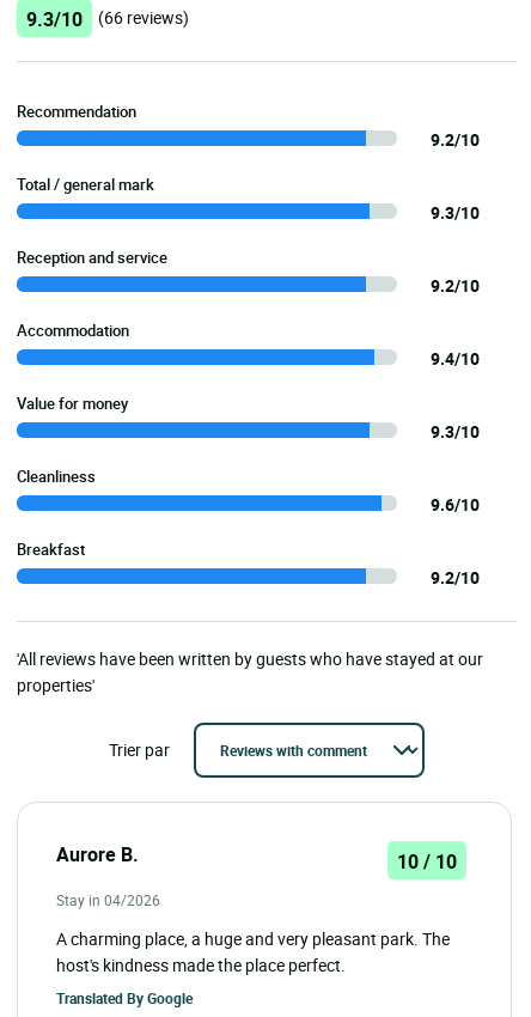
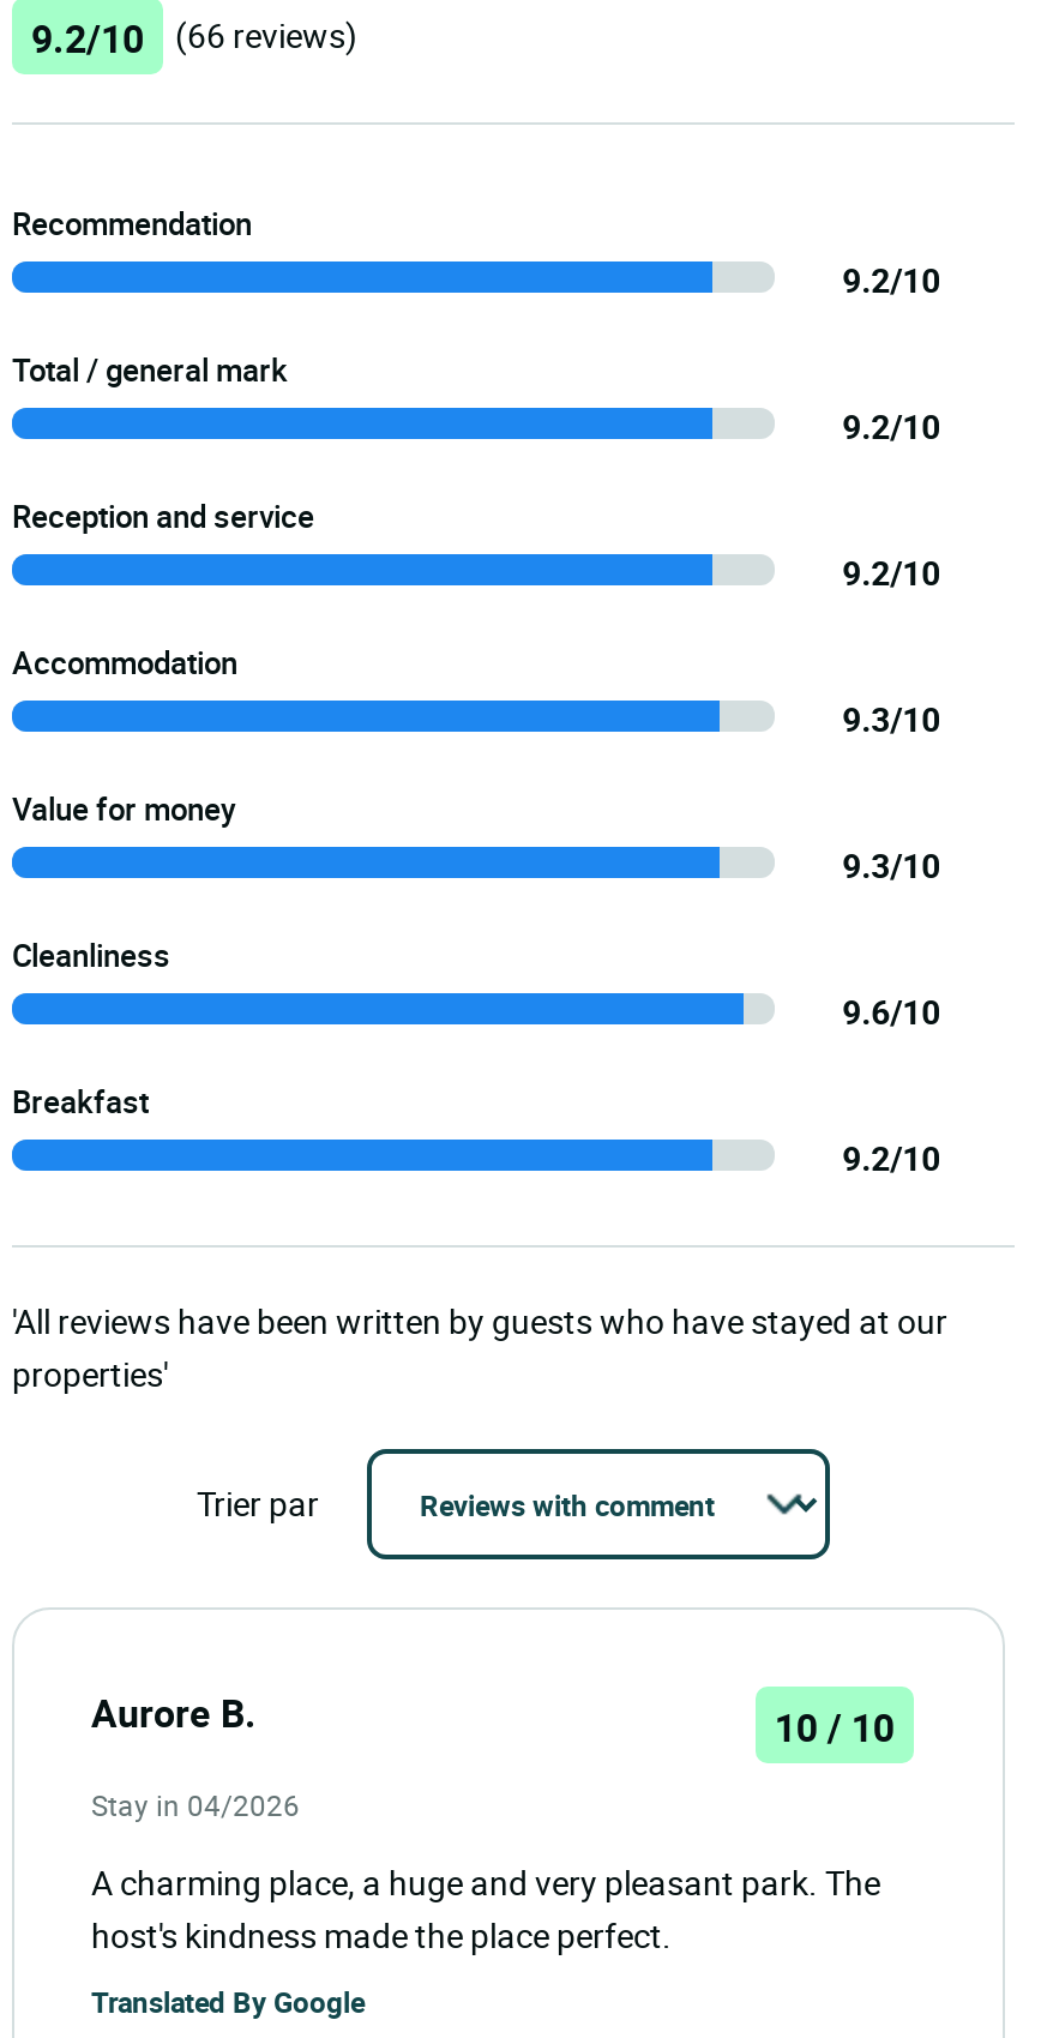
- 9.3/10 (66 reviews)
+ 9.2/10 (66 reviews)

- 9.3/10
+ 9.2/10

- 9.4/10
+ 9.3/10
